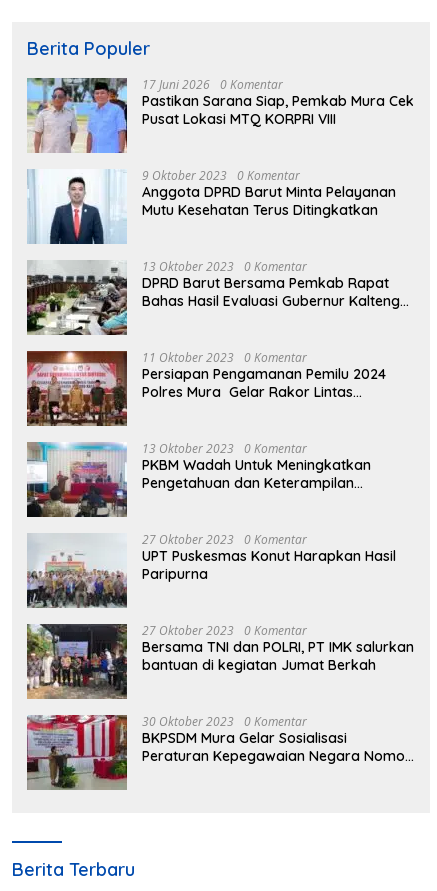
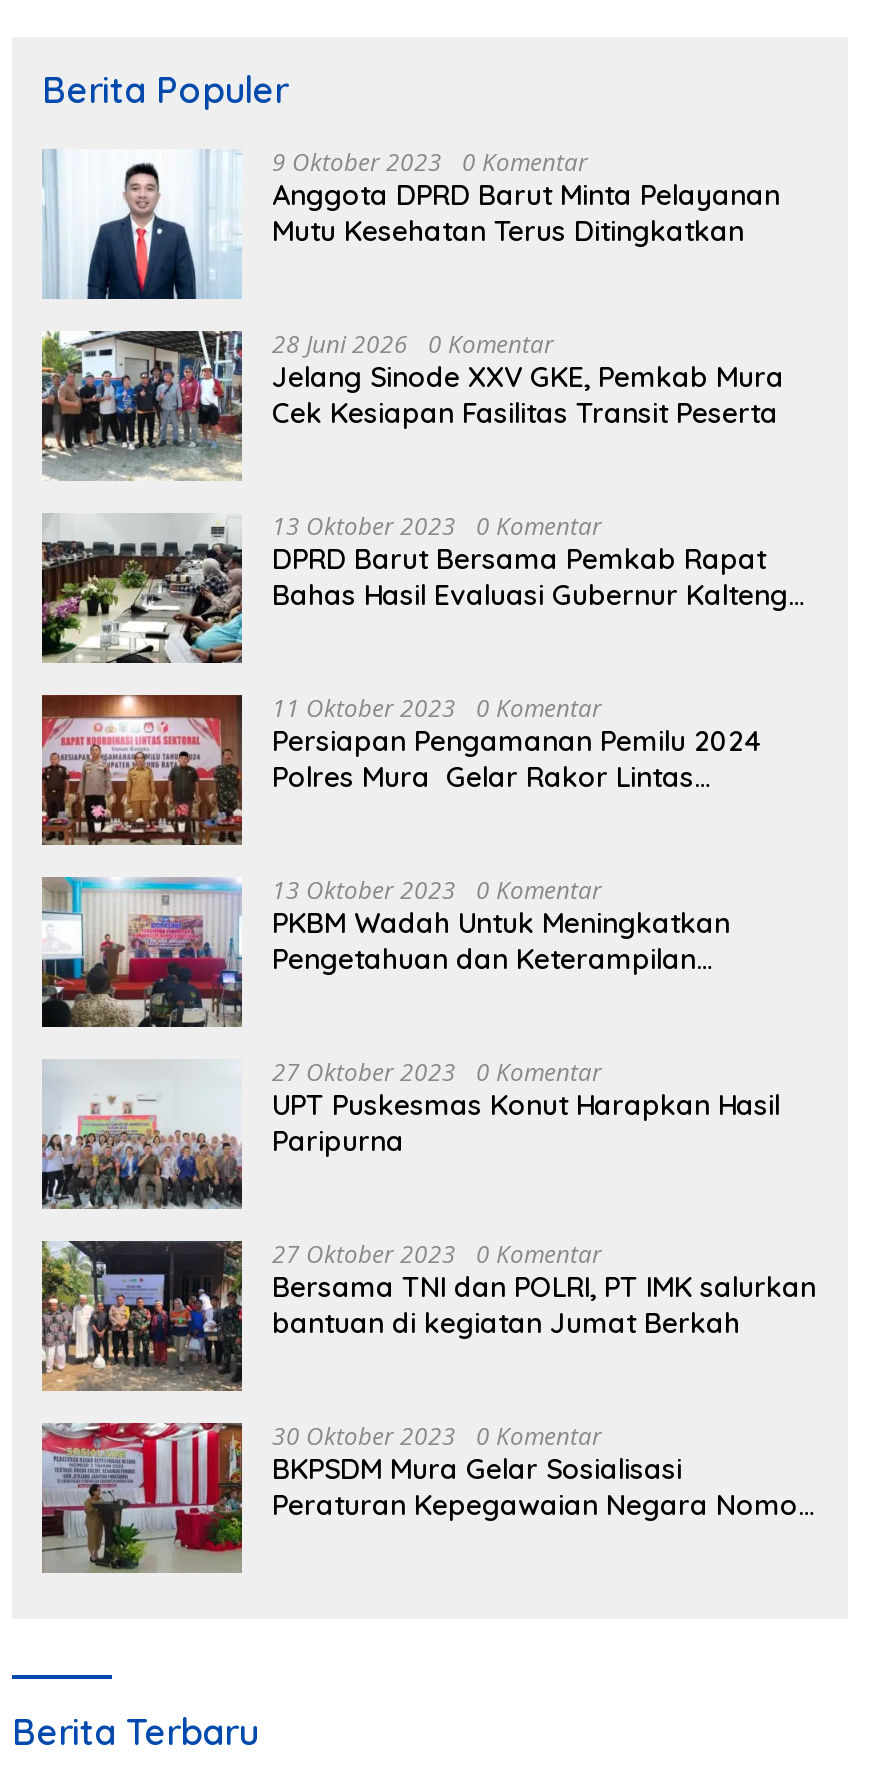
- [image]
- 17 Juni 2026 0 Komentar
- Pastikan Sarana Siap, Pemkab Mura Cek
- Pusat Lokasi MTQ KORPRI VIII

moved up: [image] | 9 Oktober 2023 0 Komentar | Anggota DPRD Barut Minta Pelayanan | Mutu Kesehatan Terus Ditingkatkan

+ [image]
+ 28 Juni 2026 0 Komentar
+ Jelang Sinode XXV GKE, Pemkab Mura
+ Cek Kesiapan Fasilitas Transit Peserta
